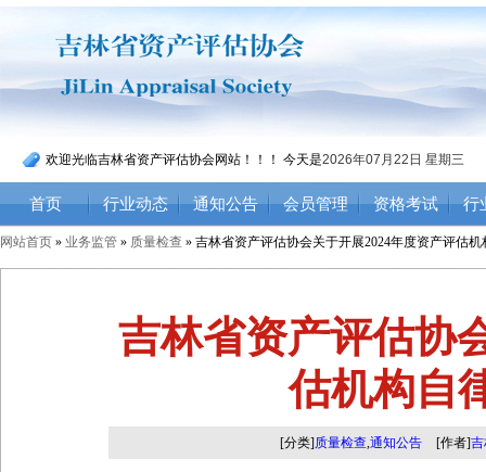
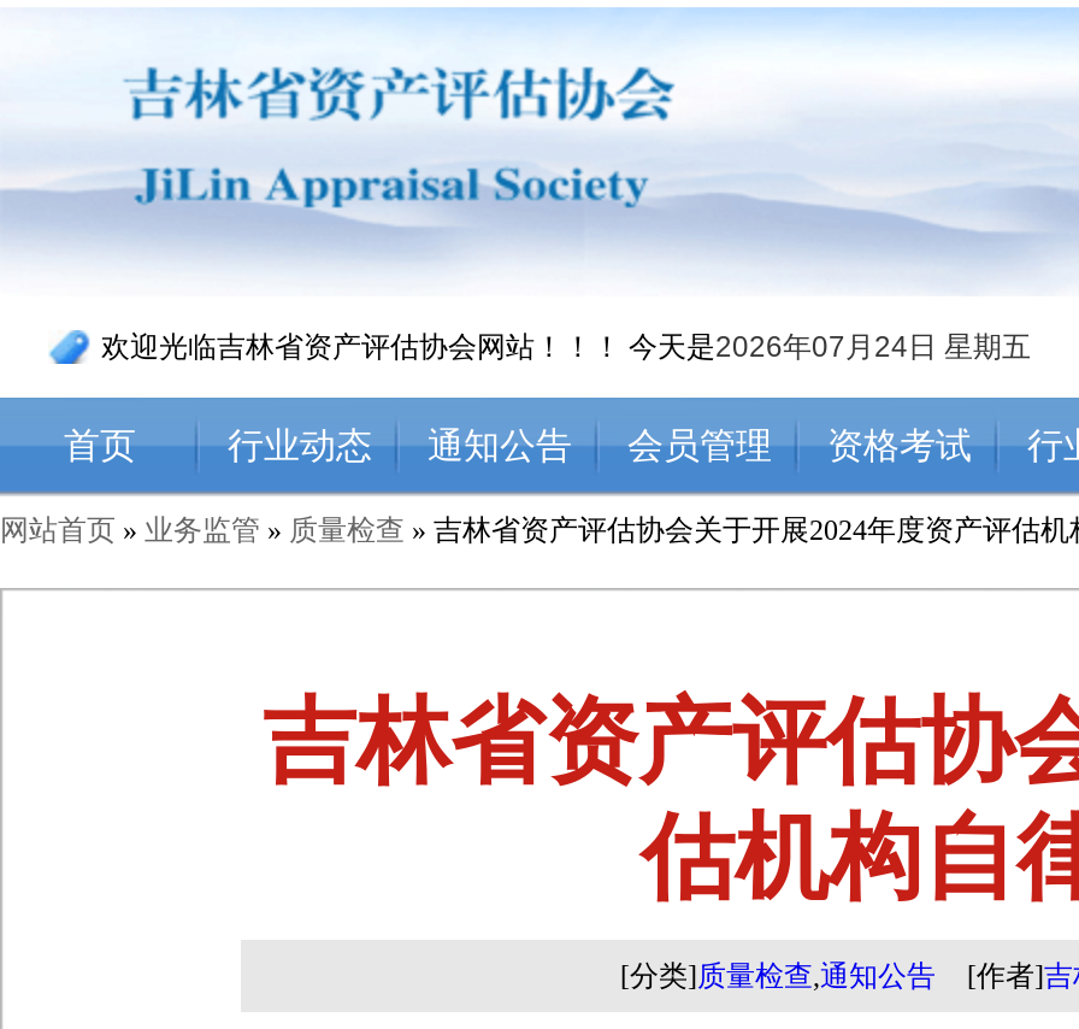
- 欢迎光临吉林省资产评估协会网站！！！ 今天是2026年07月22日 星期三
+ 欢迎光临吉林省资产评估协会网站！！！ 今天是2026年07月24日 星期五
